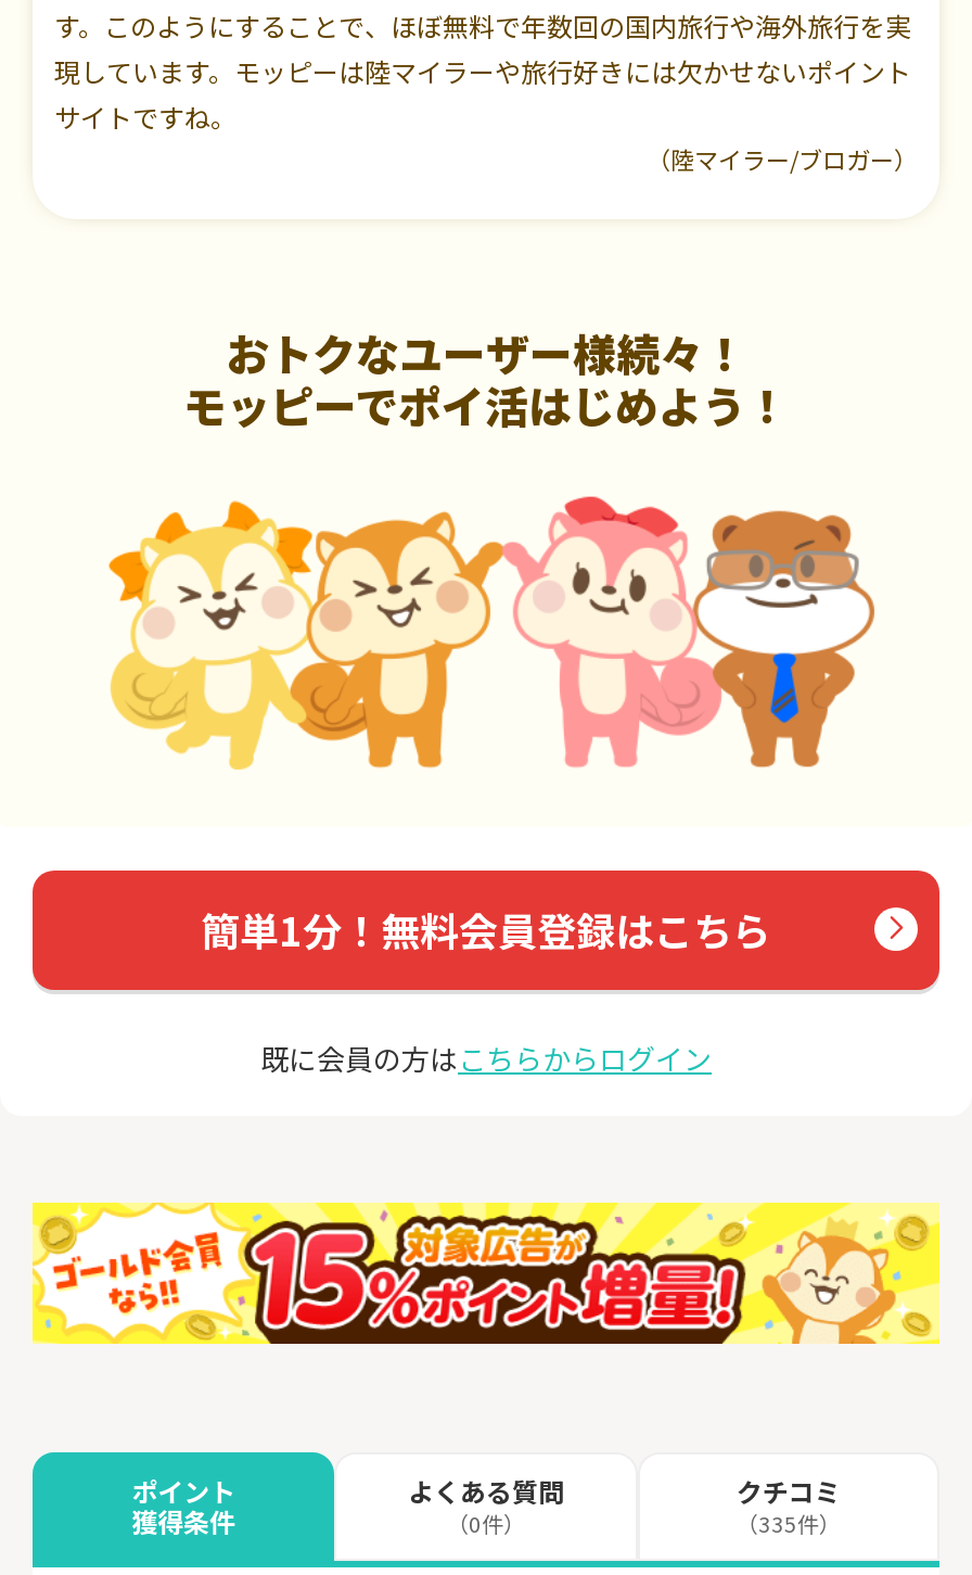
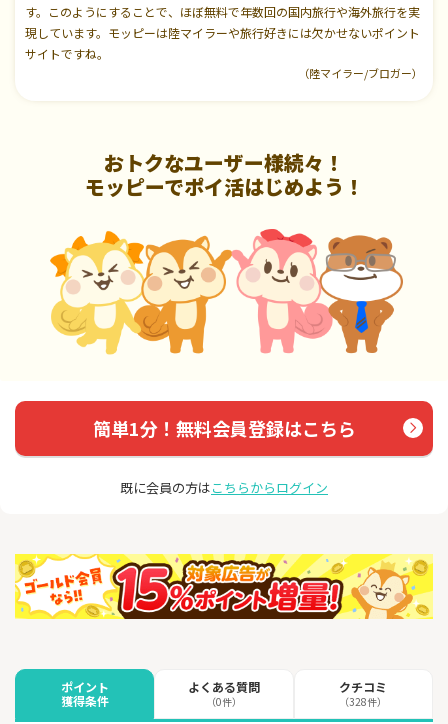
- （335件）
+ （328件）
